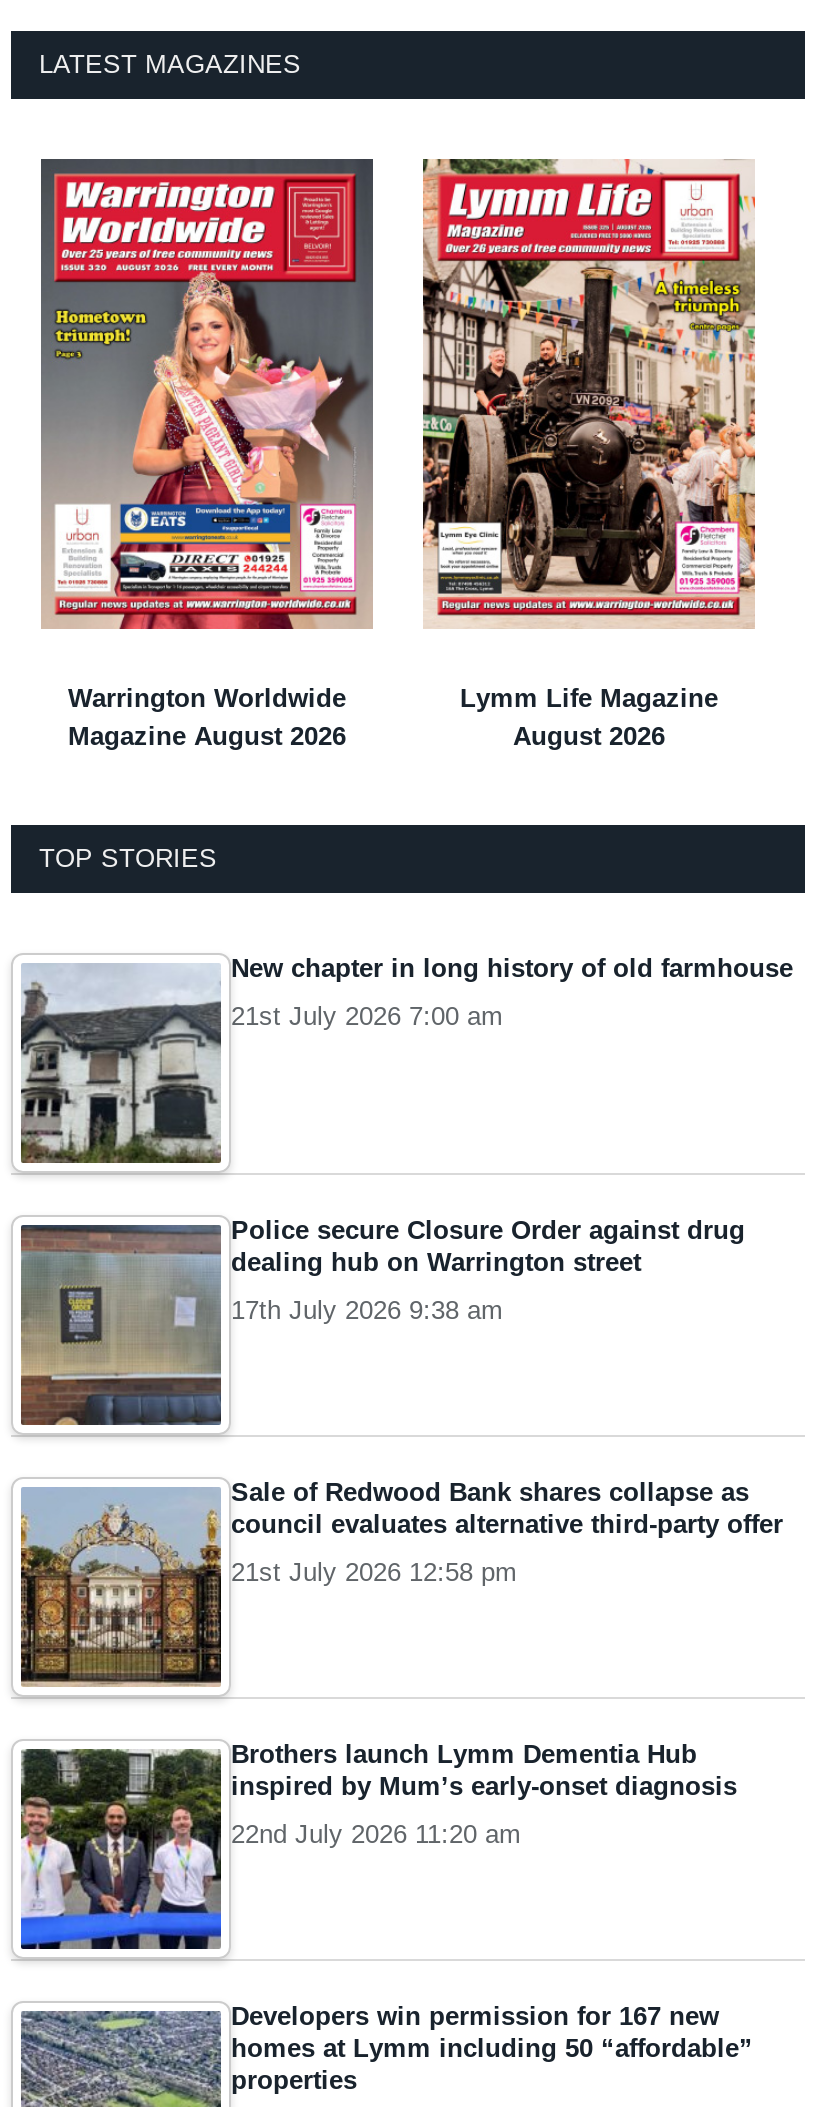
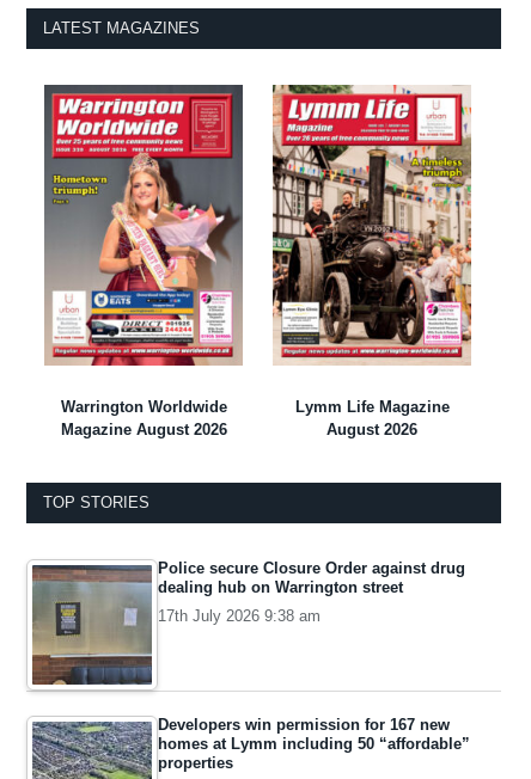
- [image]
- New chapter in long history of old farmhouse
- 21st July 2026 7:00 am

- [image]
- Sale of Redwood Bank shares collapse as
- council evaluates alternative third-party offer
- 21st July 2026 12:58 pm

- [image]
- Brothers launch Lymm Dementia Hub
- inspired by Mum’s early-onset diagnosis
- 22nd July 2026 11:20 am
